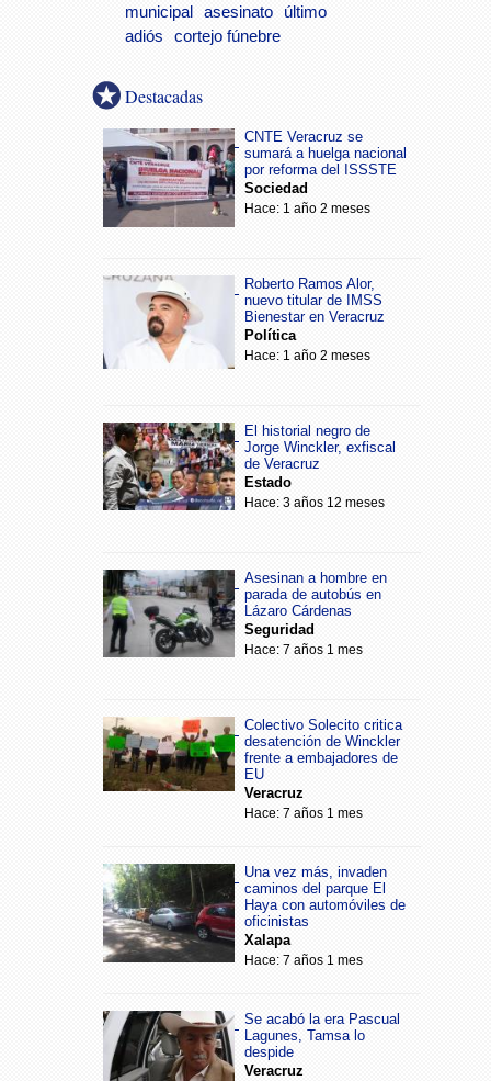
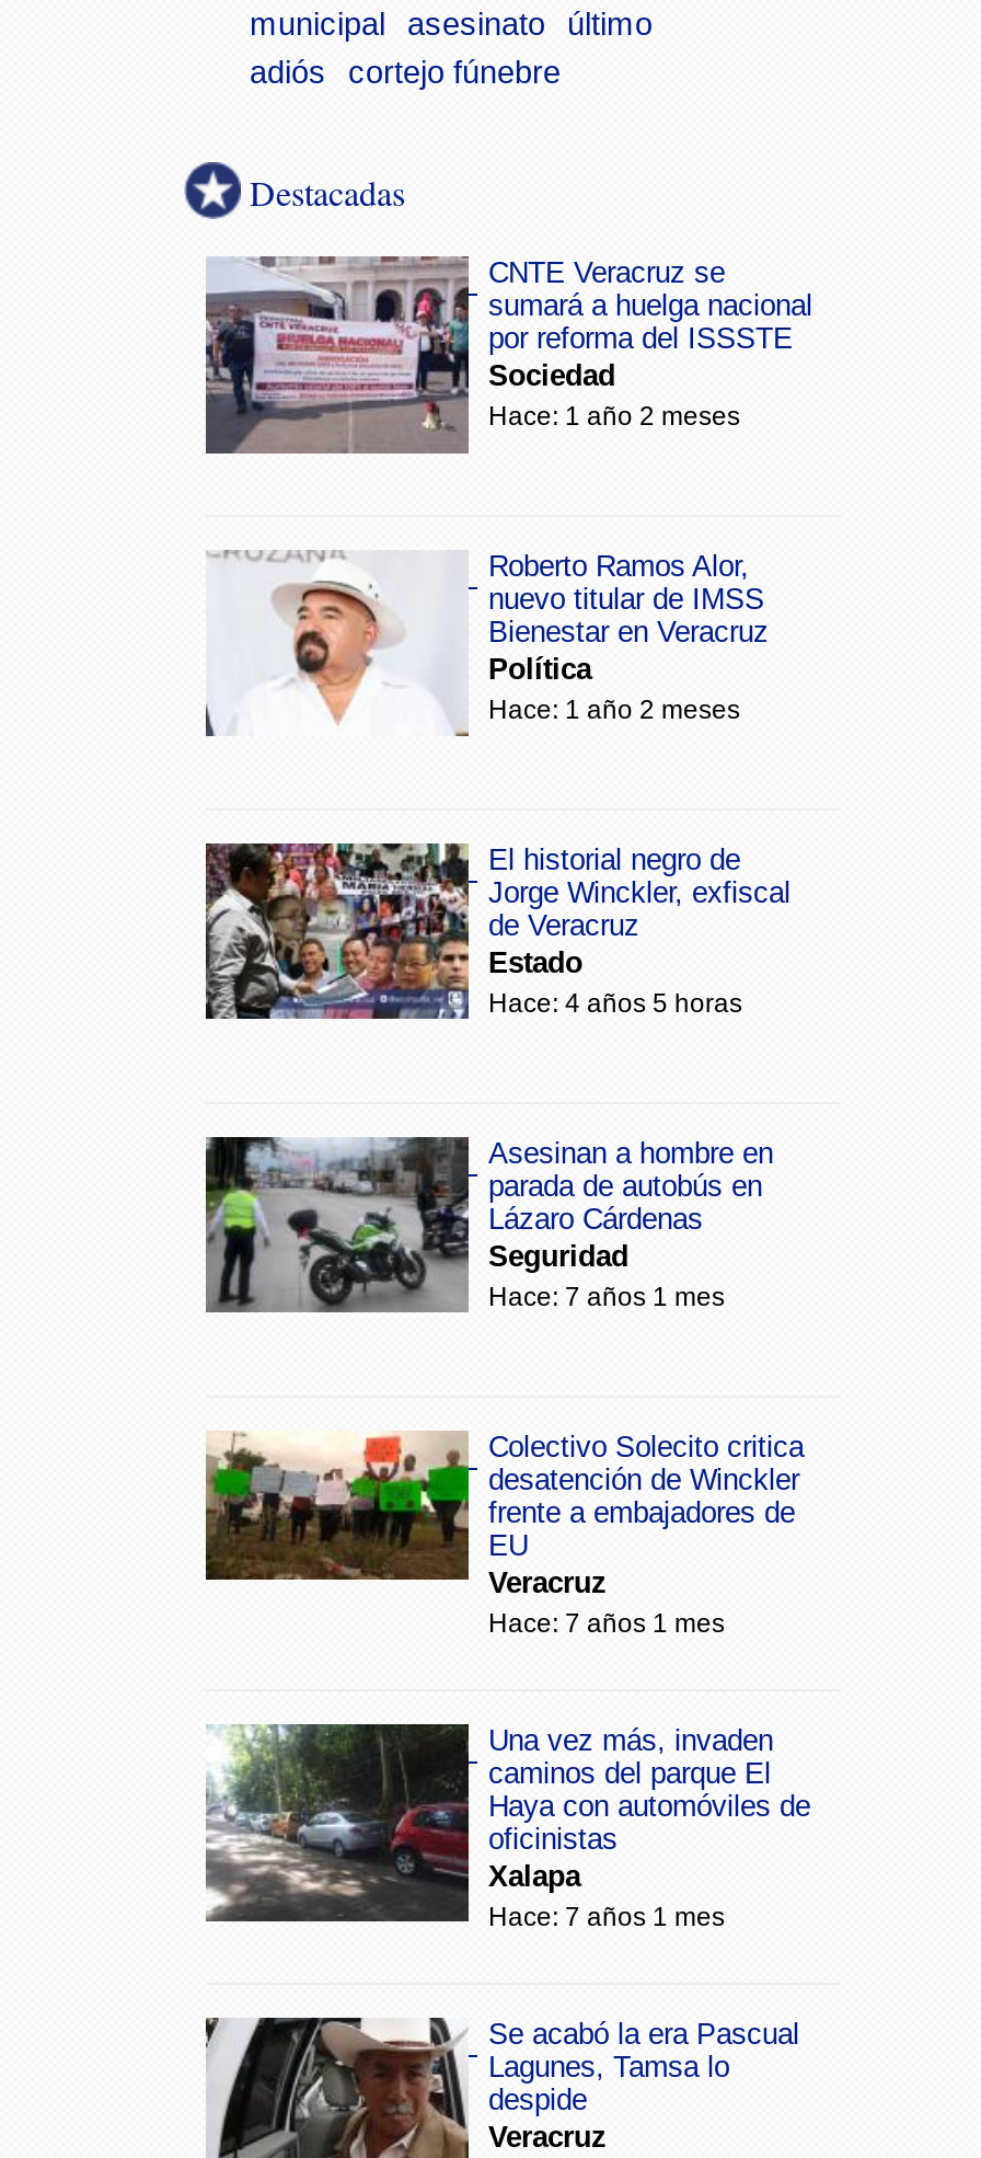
- Hace: 3 años 12 meses
+ Hace: 4 años 5 horas
